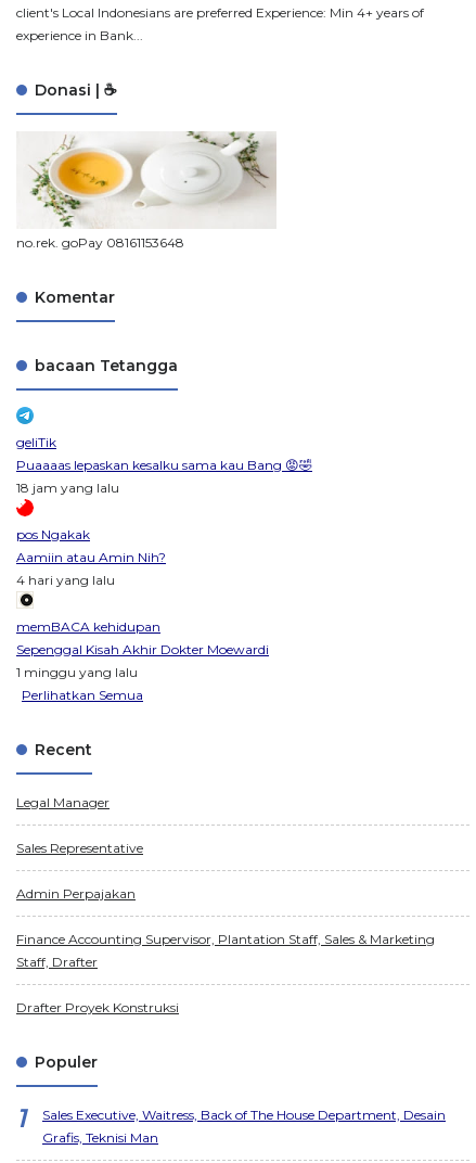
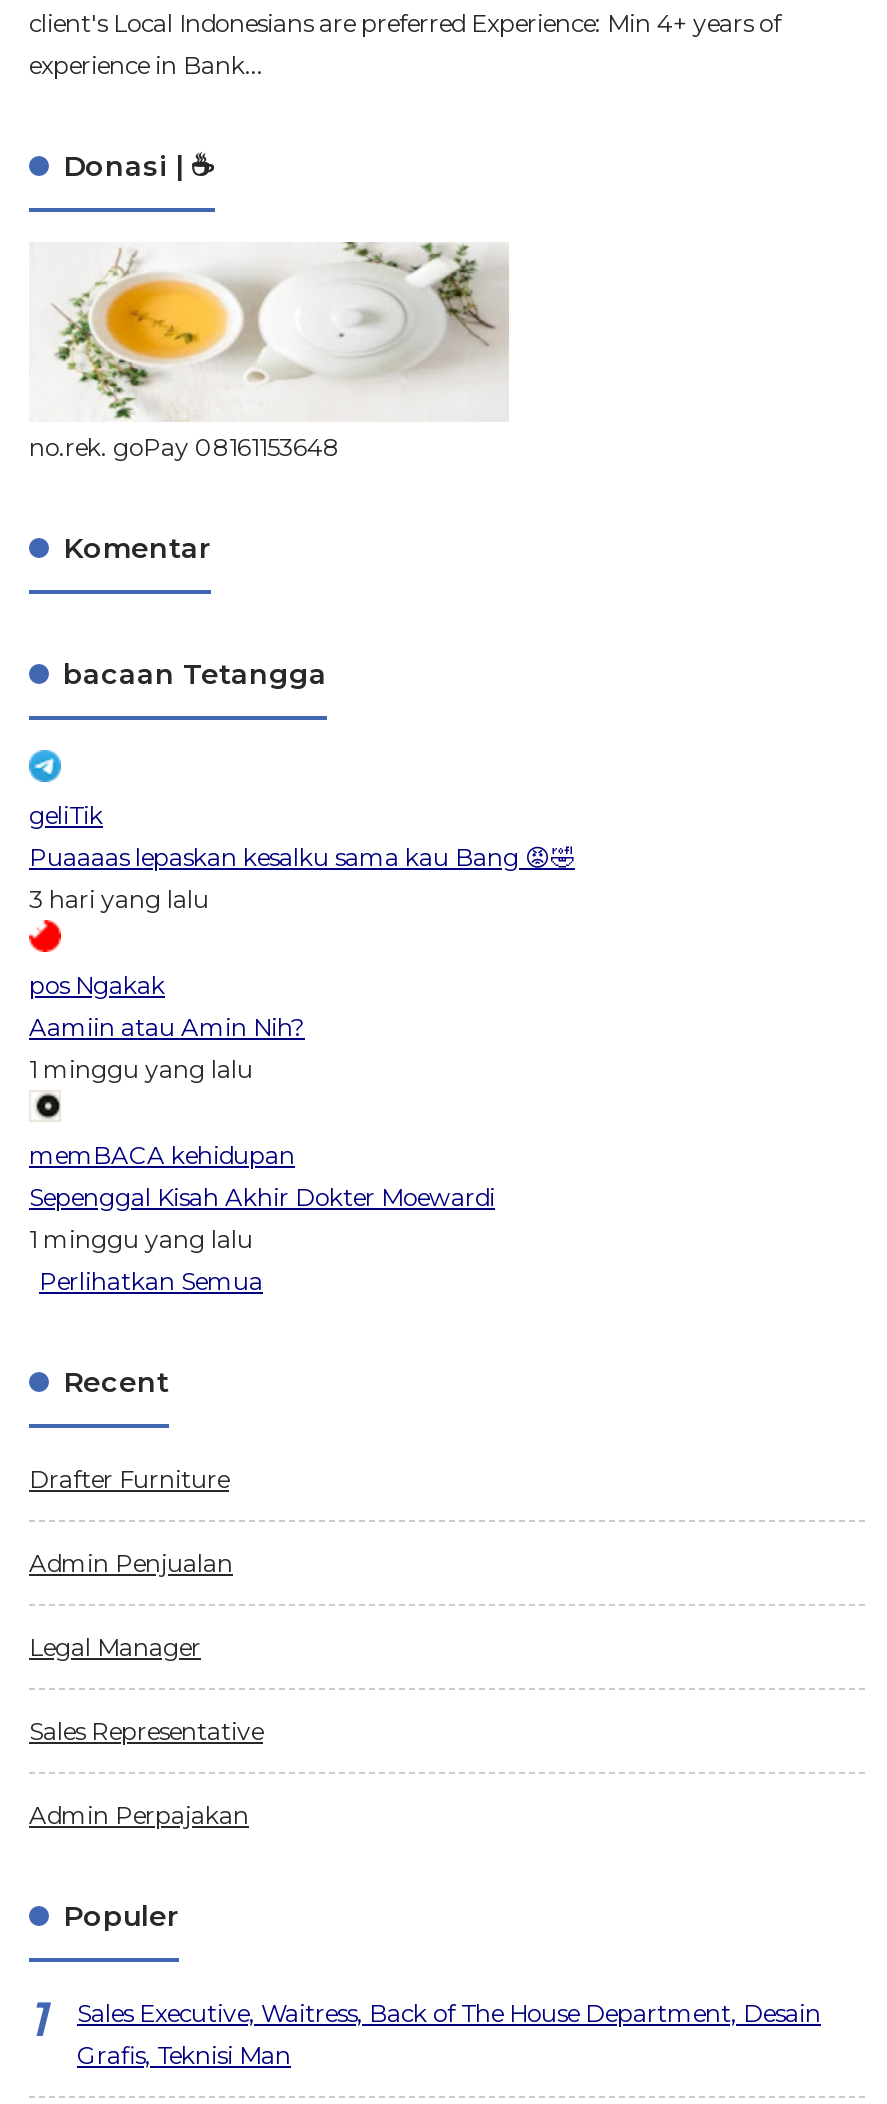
- 18 jam yang lalu
+ 3 hari yang lalu

- 4 hari yang lalu
+ 1 minggu yang lalu

+ Drafter Furniture
+ Admin Penjualan

moved down: Legal Manager | Sales Representative | Admin Perpajakan

- Finance Accounting Supervisor, Plantation Staff, Sales & Marketing
- Staff, Drafter
- Drafter Proyek Konstruksi
